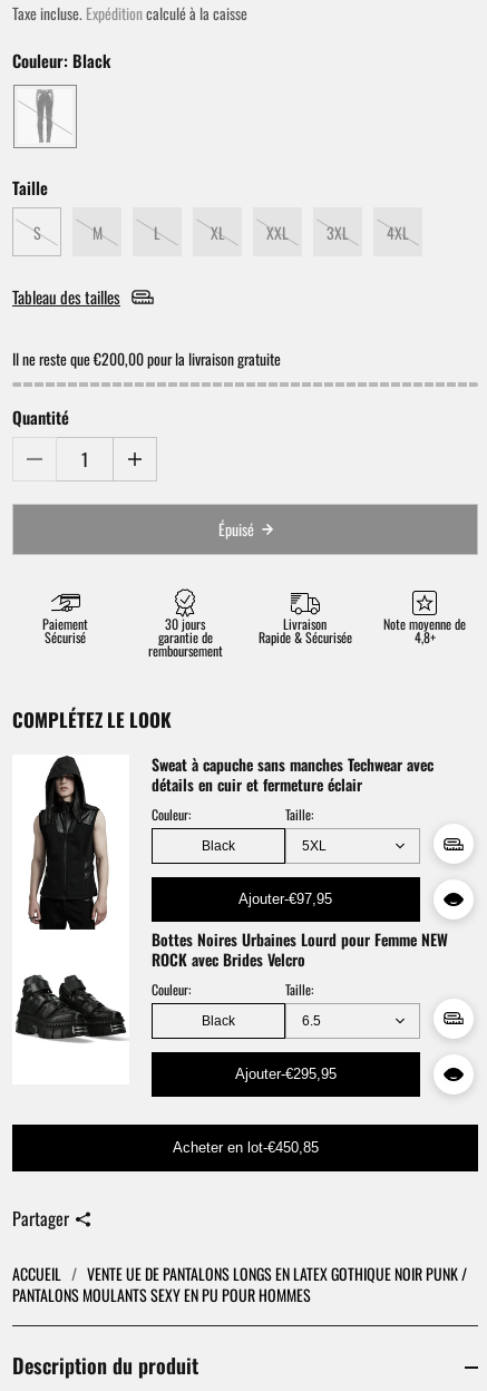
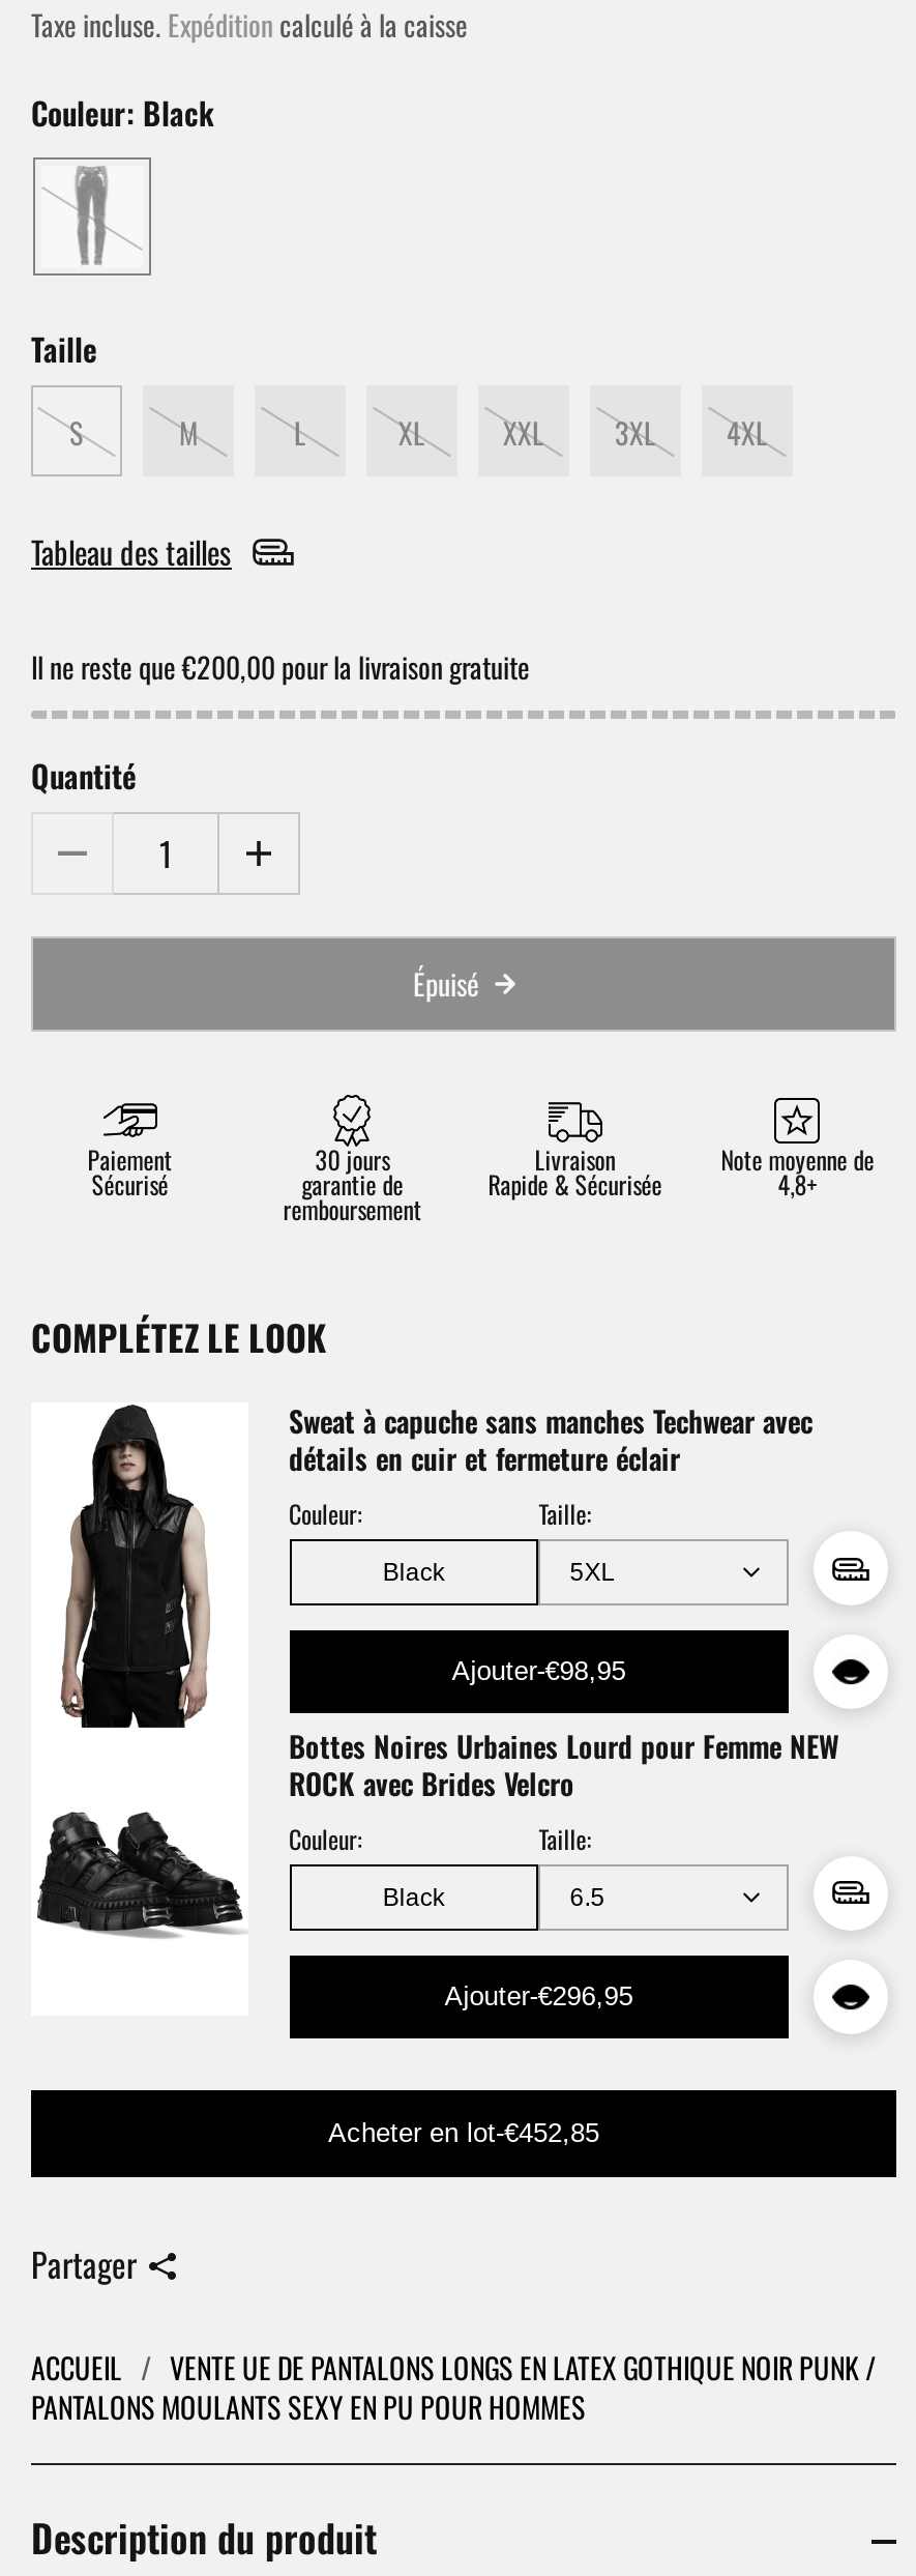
- Ajouter-€97,95
+ Ajouter-€98,95

- Ajouter-€295,95
+ Ajouter-€296,95

- Acheter en lot-€450,85
+ Acheter en lot-€452,85
